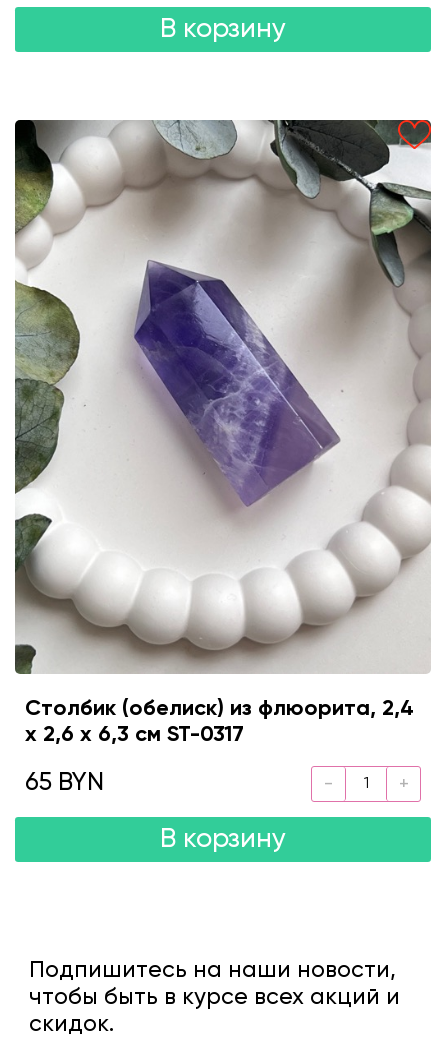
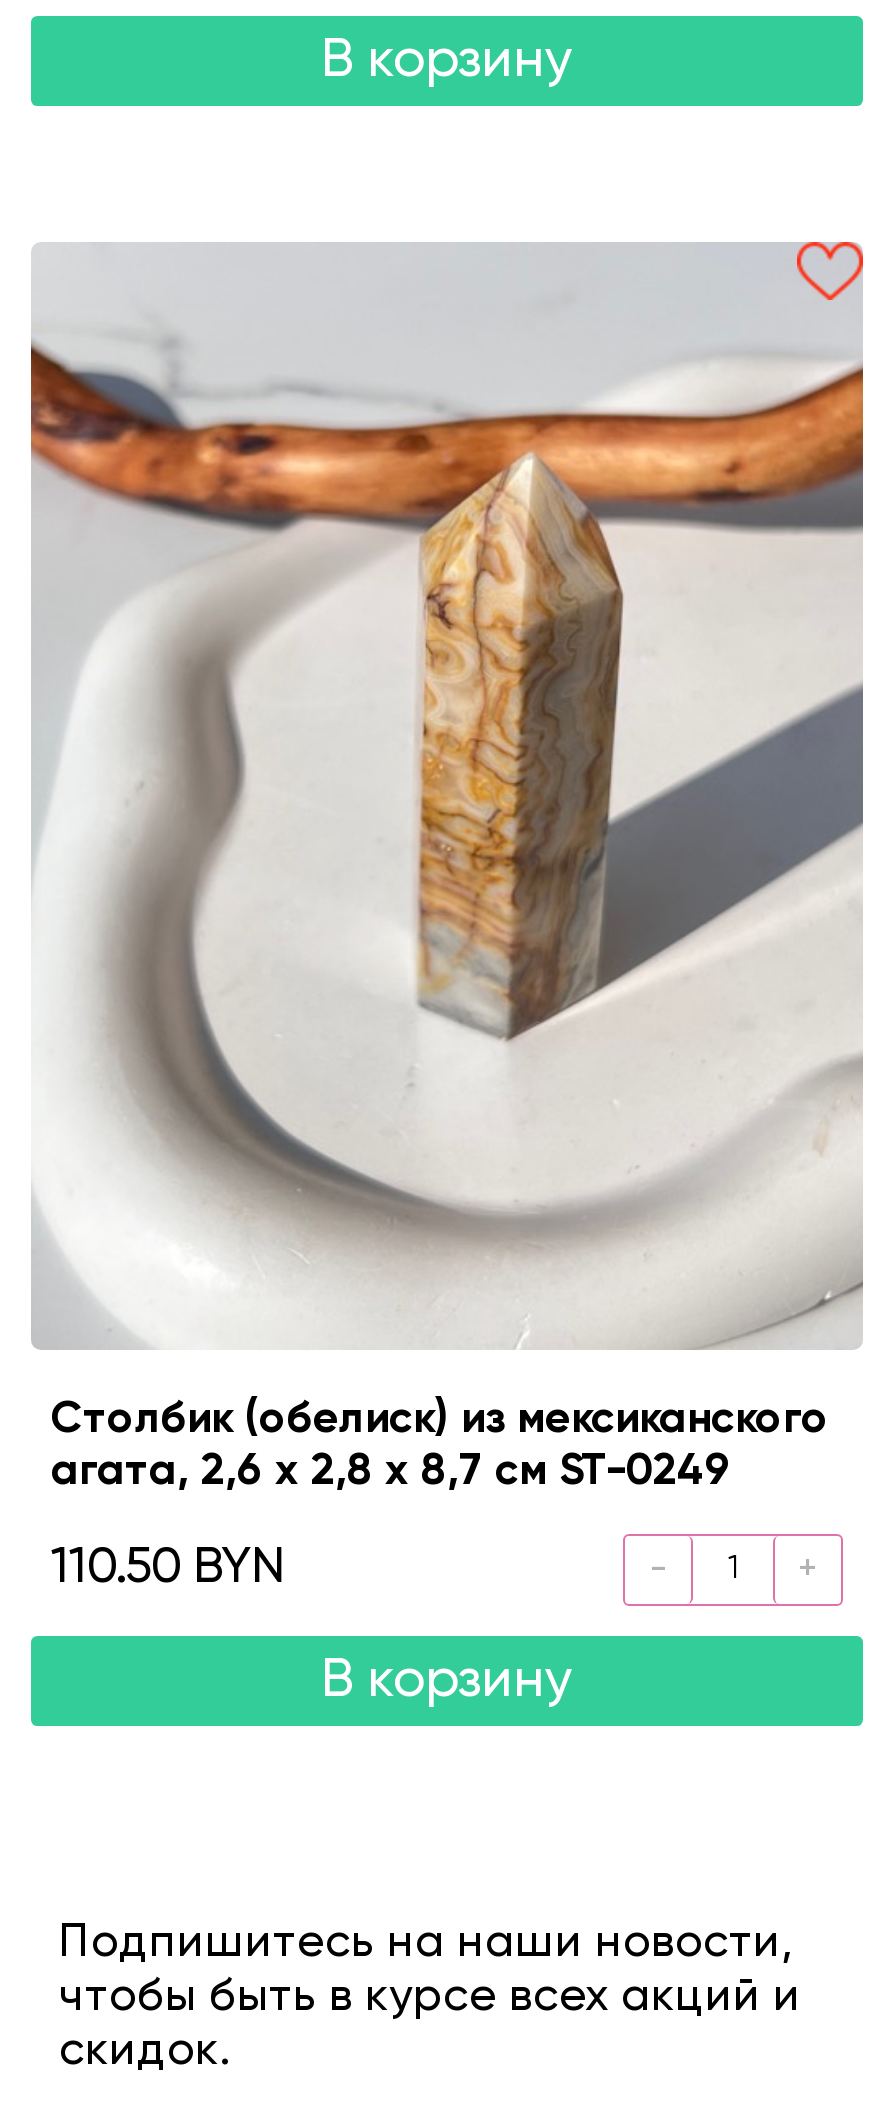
- [image]
- Столбик (обелиск) из флюорита, 2,4
- х 2,6 х 6,3 см ST-0317
+ [image]
+ Столбик (обелиск) из мексиканского
+ агата, 2,6 х 2,8 х 8,7 см ST-0249

- 65 BYN
+ 110.50 BYN
